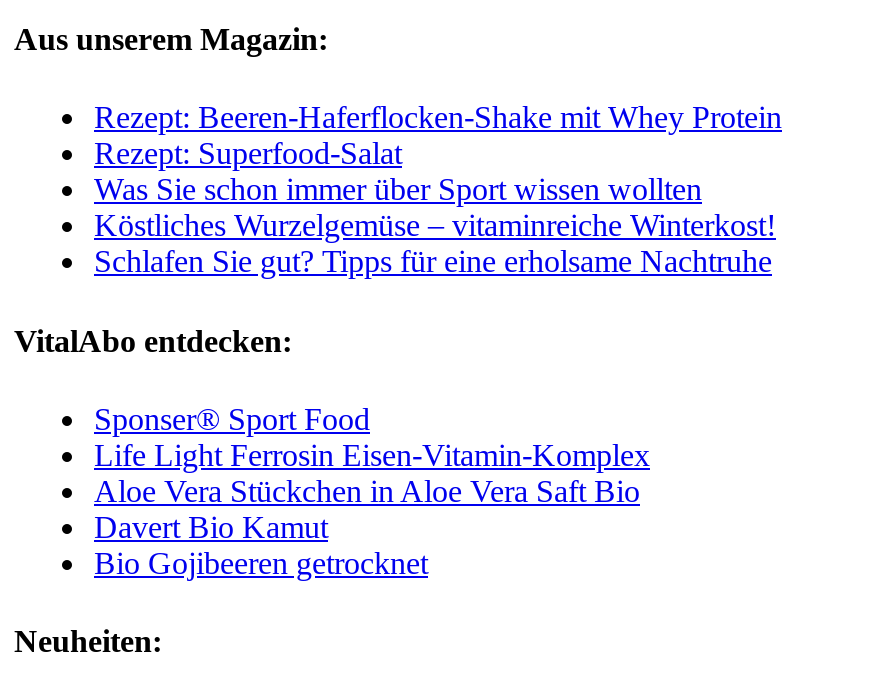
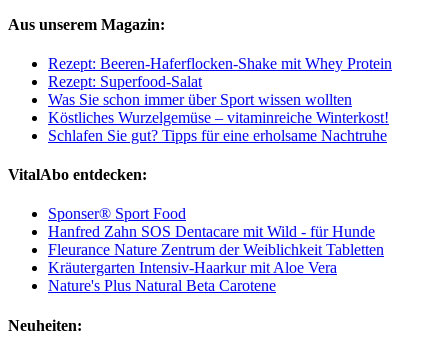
- Life Light Ferrosin Eisen-Vitamin-Komplex
- Aloe Vera Stückchen in Aloe Vera Saft Bio
- Davert Bio Kamut
- Bio Gojibeeren getrocknet
+ Hanfred Zahn SOS Dentacare mit Wild - für Hunde
+ Fleurance Nature Zentrum der Weiblichkeit Tabletten
+ Kräutergarten Intensiv-Haarkur mit Aloe Vera
+ Nature's Plus Natural Beta Carotene
